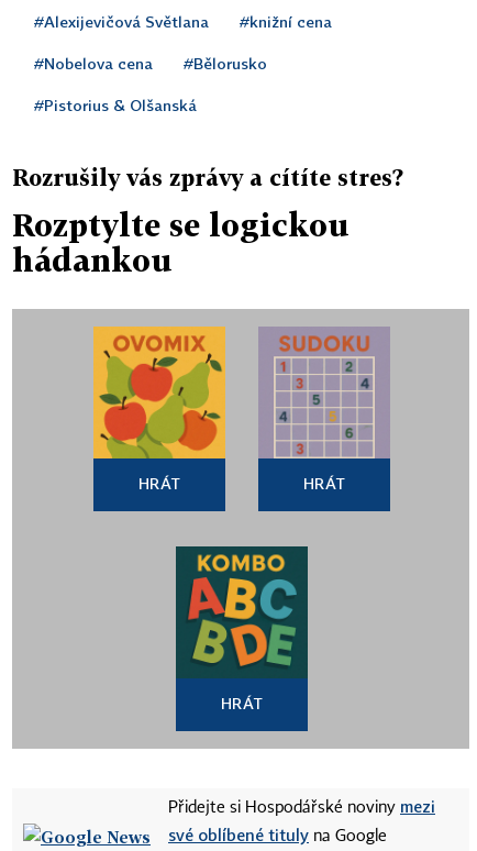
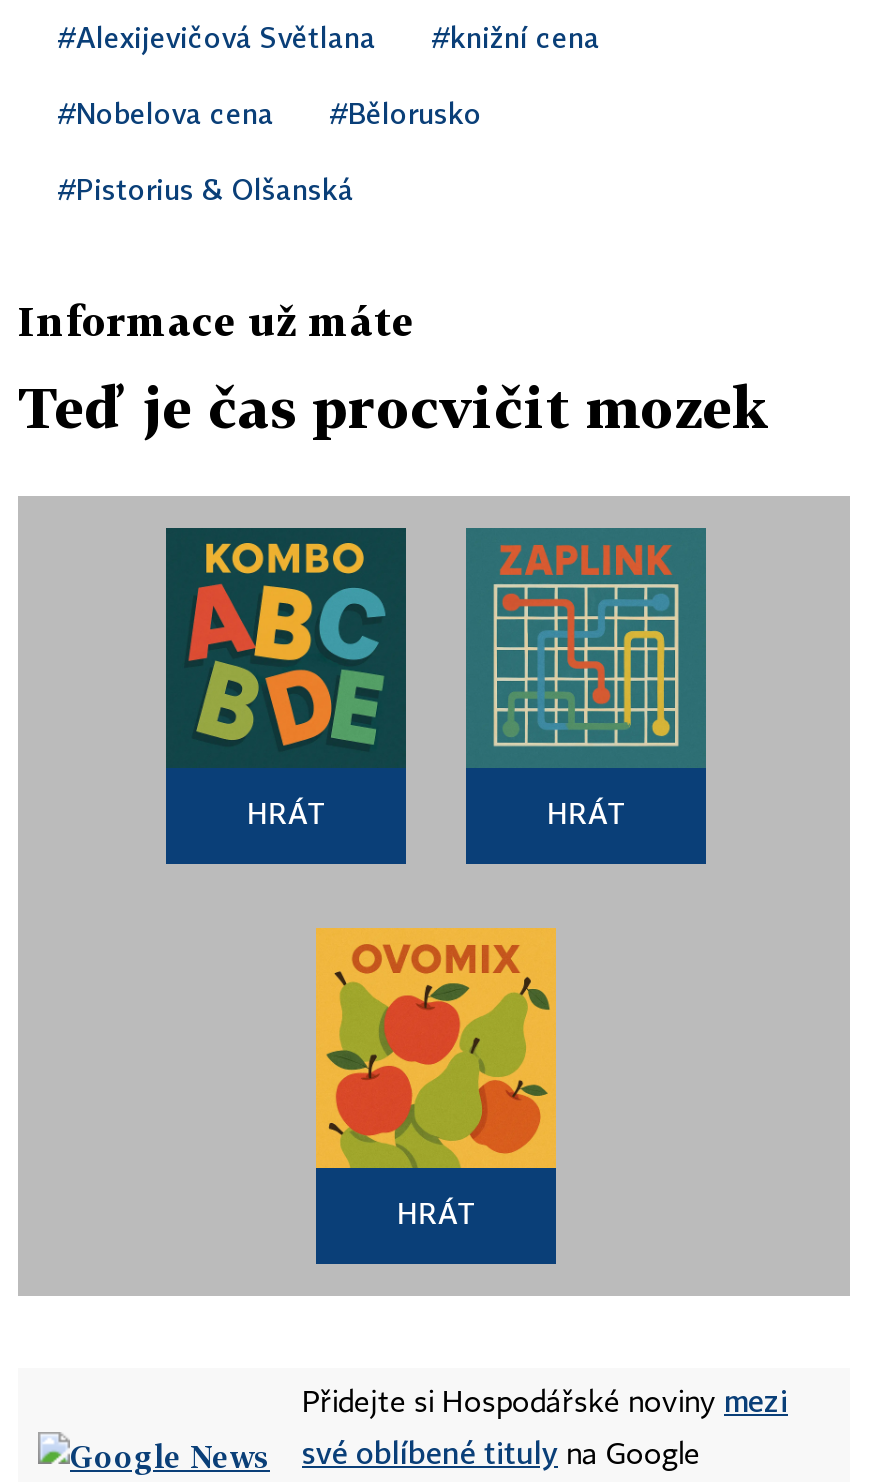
- Rozrušily vás zprávy a cítíte stres?
+ Informace už máte

- Rozptylte se logickou
- hádankou
+ Teď je čas procvičit mozek

moved down: [image]

- [image]
+ [image]

moved up: [image]
